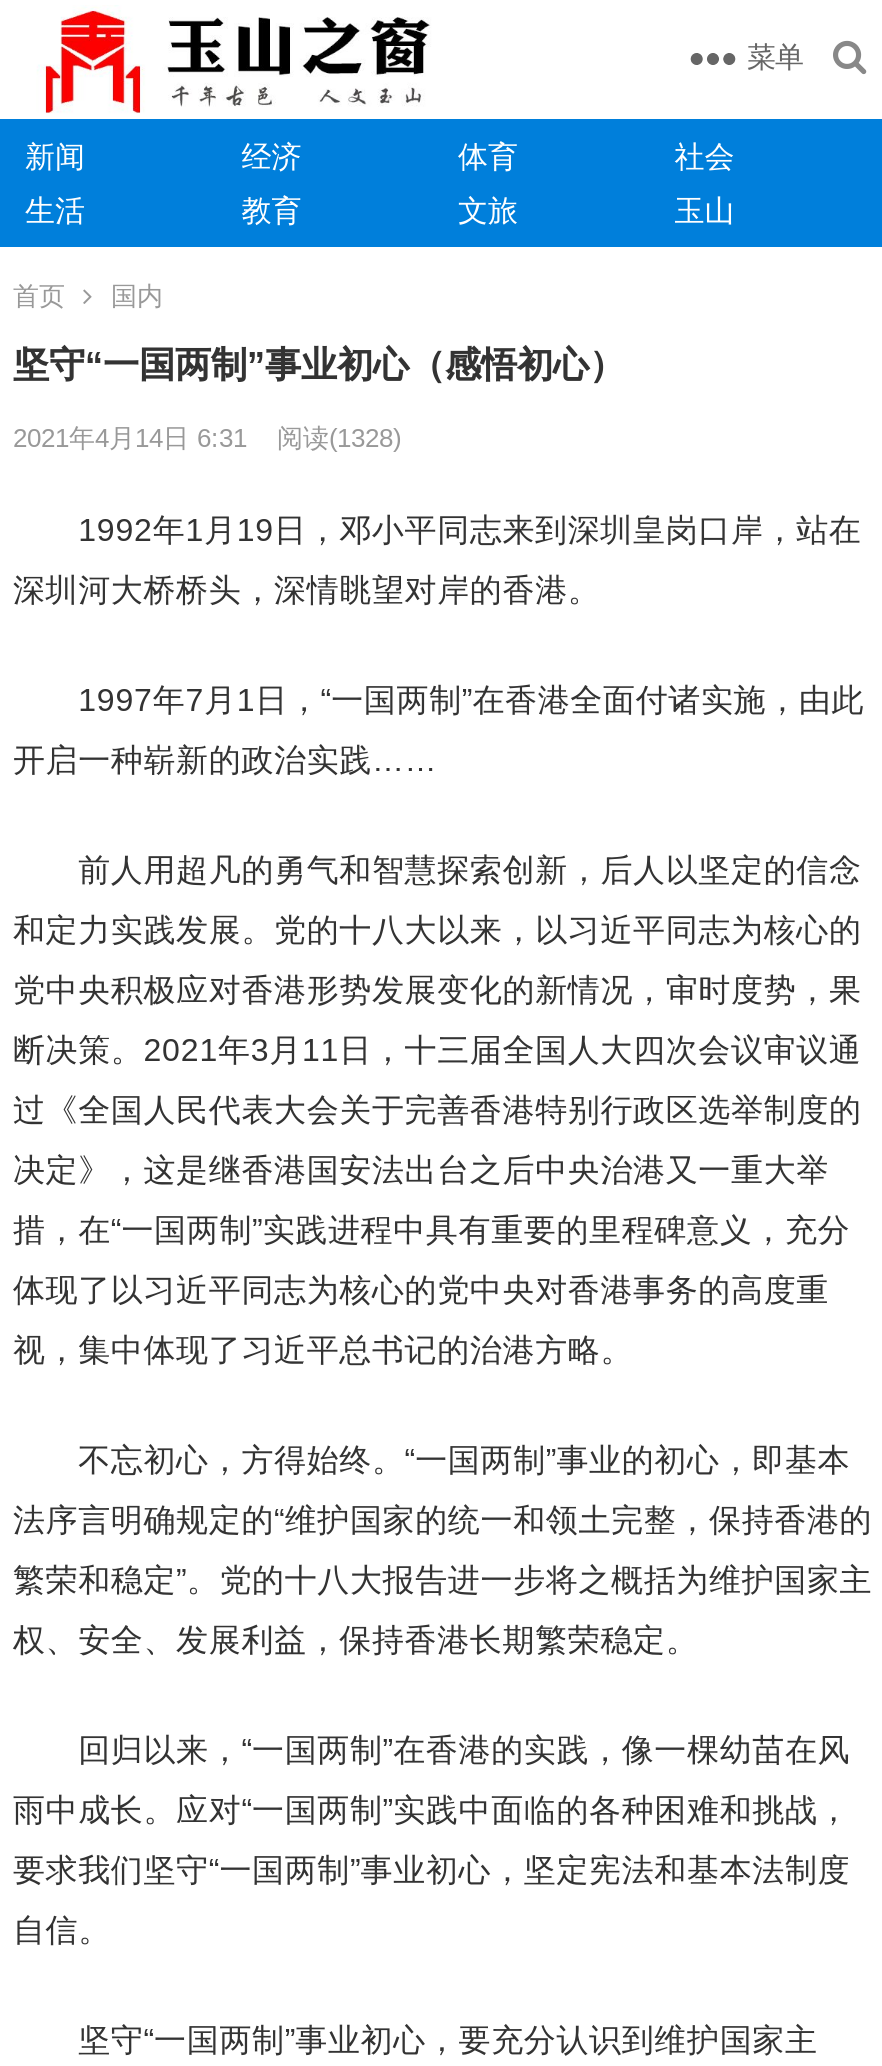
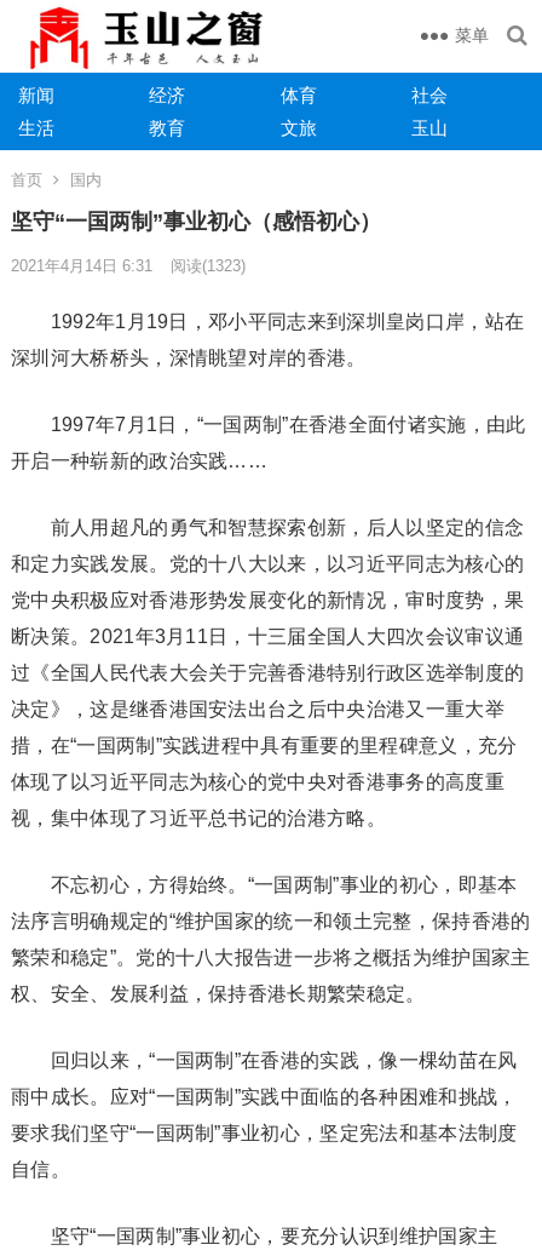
- 2021年4月14日 6:31 阅读(1328)
+ 2021年4月14日 6:31 阅读(1323)
